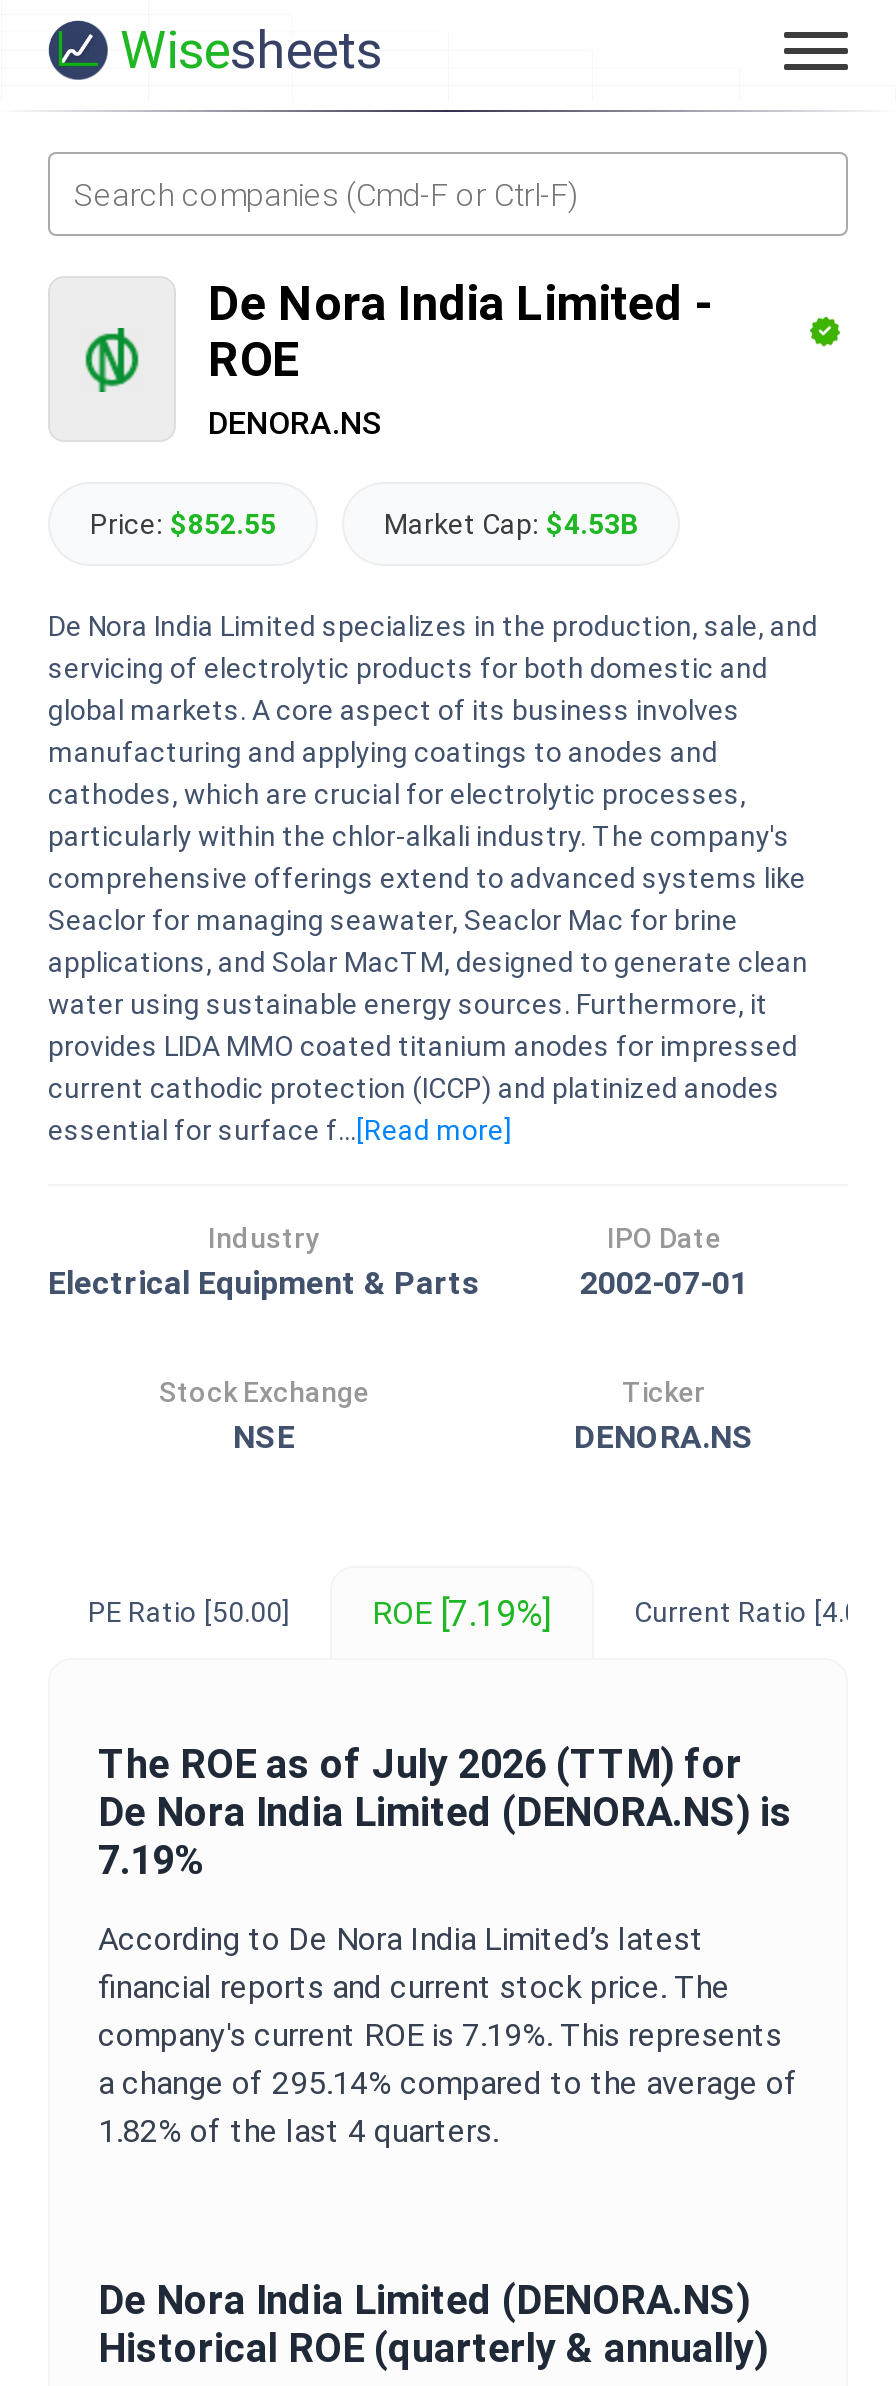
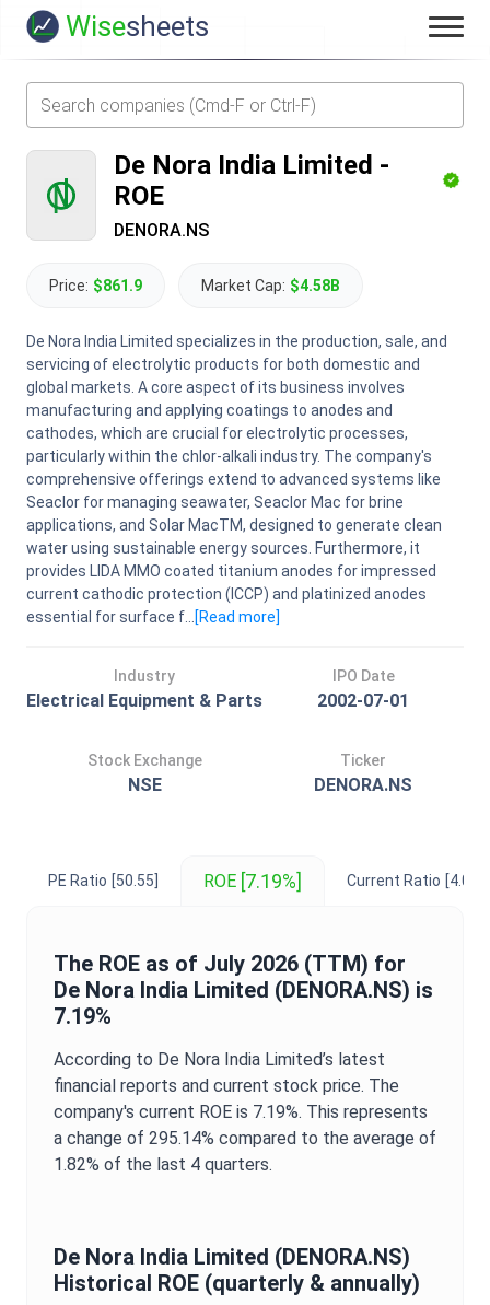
- Price: $852.55
+ Price: $861.9

- Market Cap: $4.53B
+ Market Cap: $4.58B

- PE Ratio [50.00]
+ PE Ratio [50.55]
